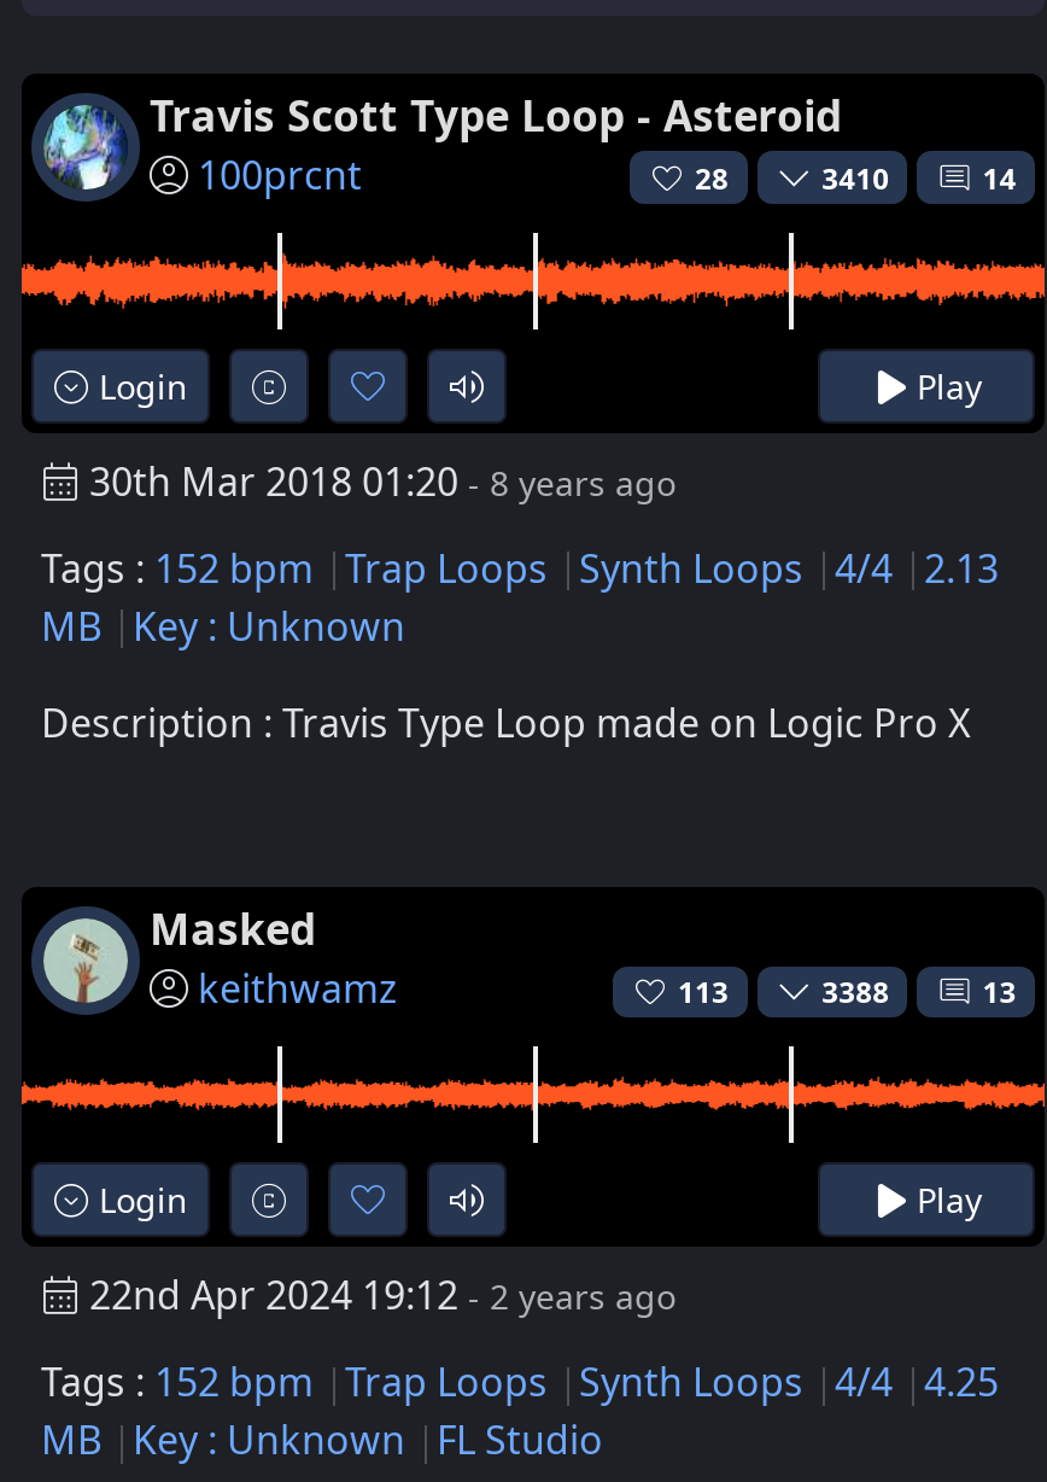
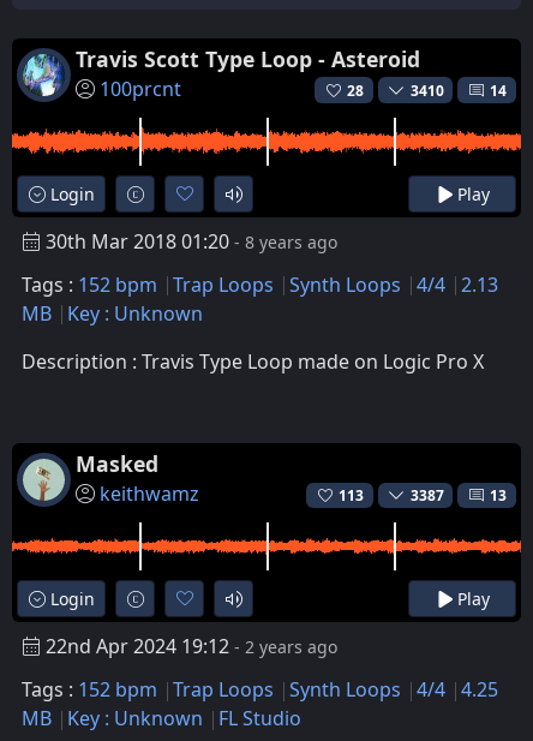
- 3388
+ 3387
